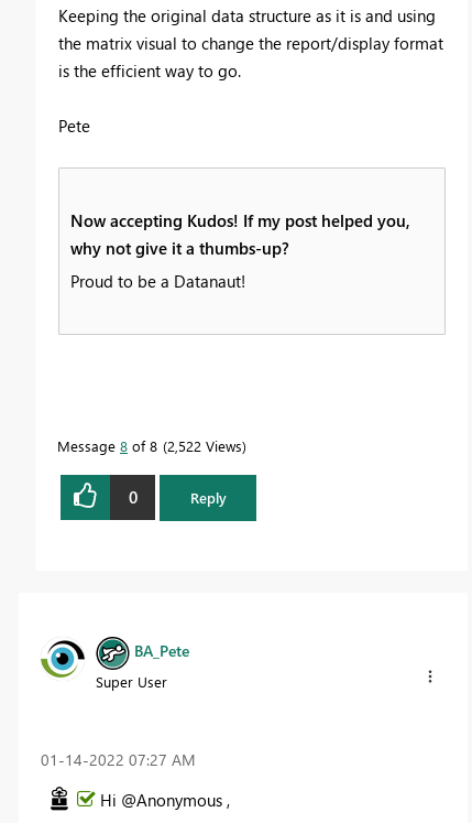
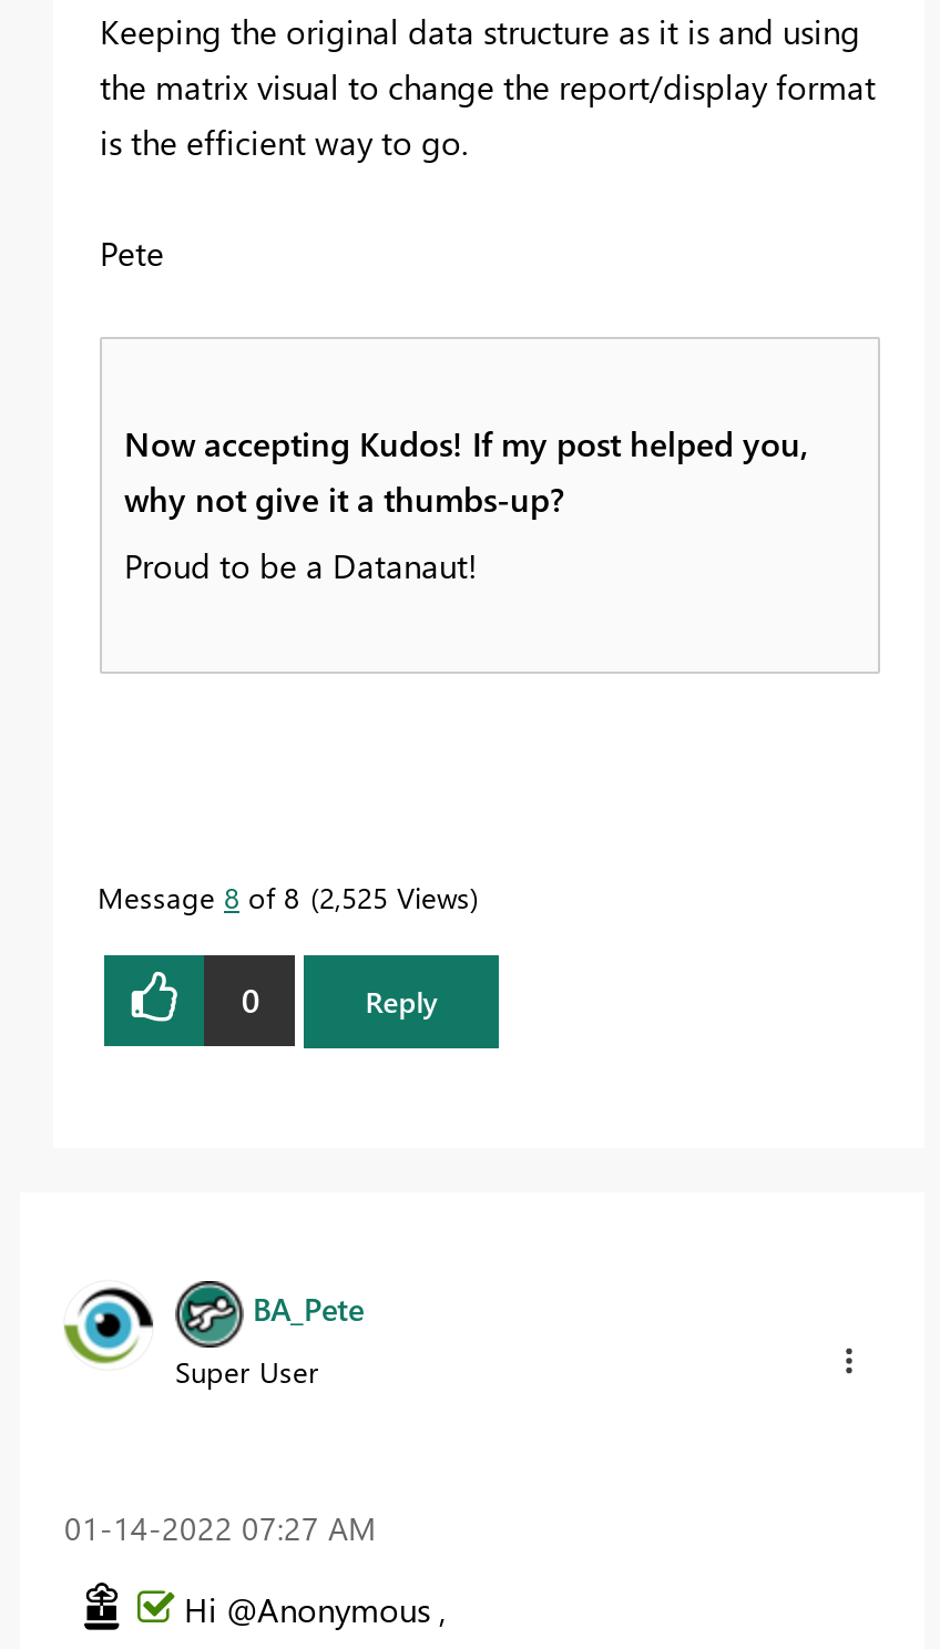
- Message 8 of 8 2,522 Views
+ Message 8 of 8 2,525 Views
